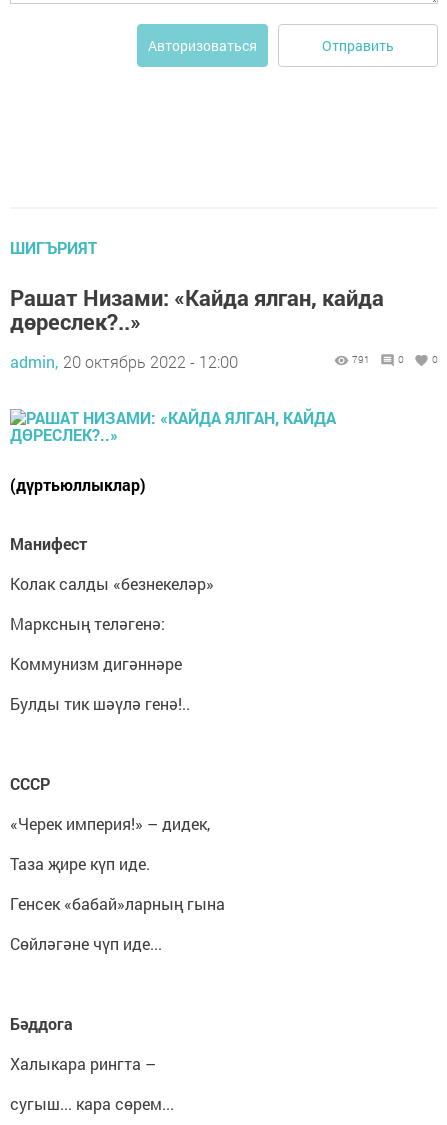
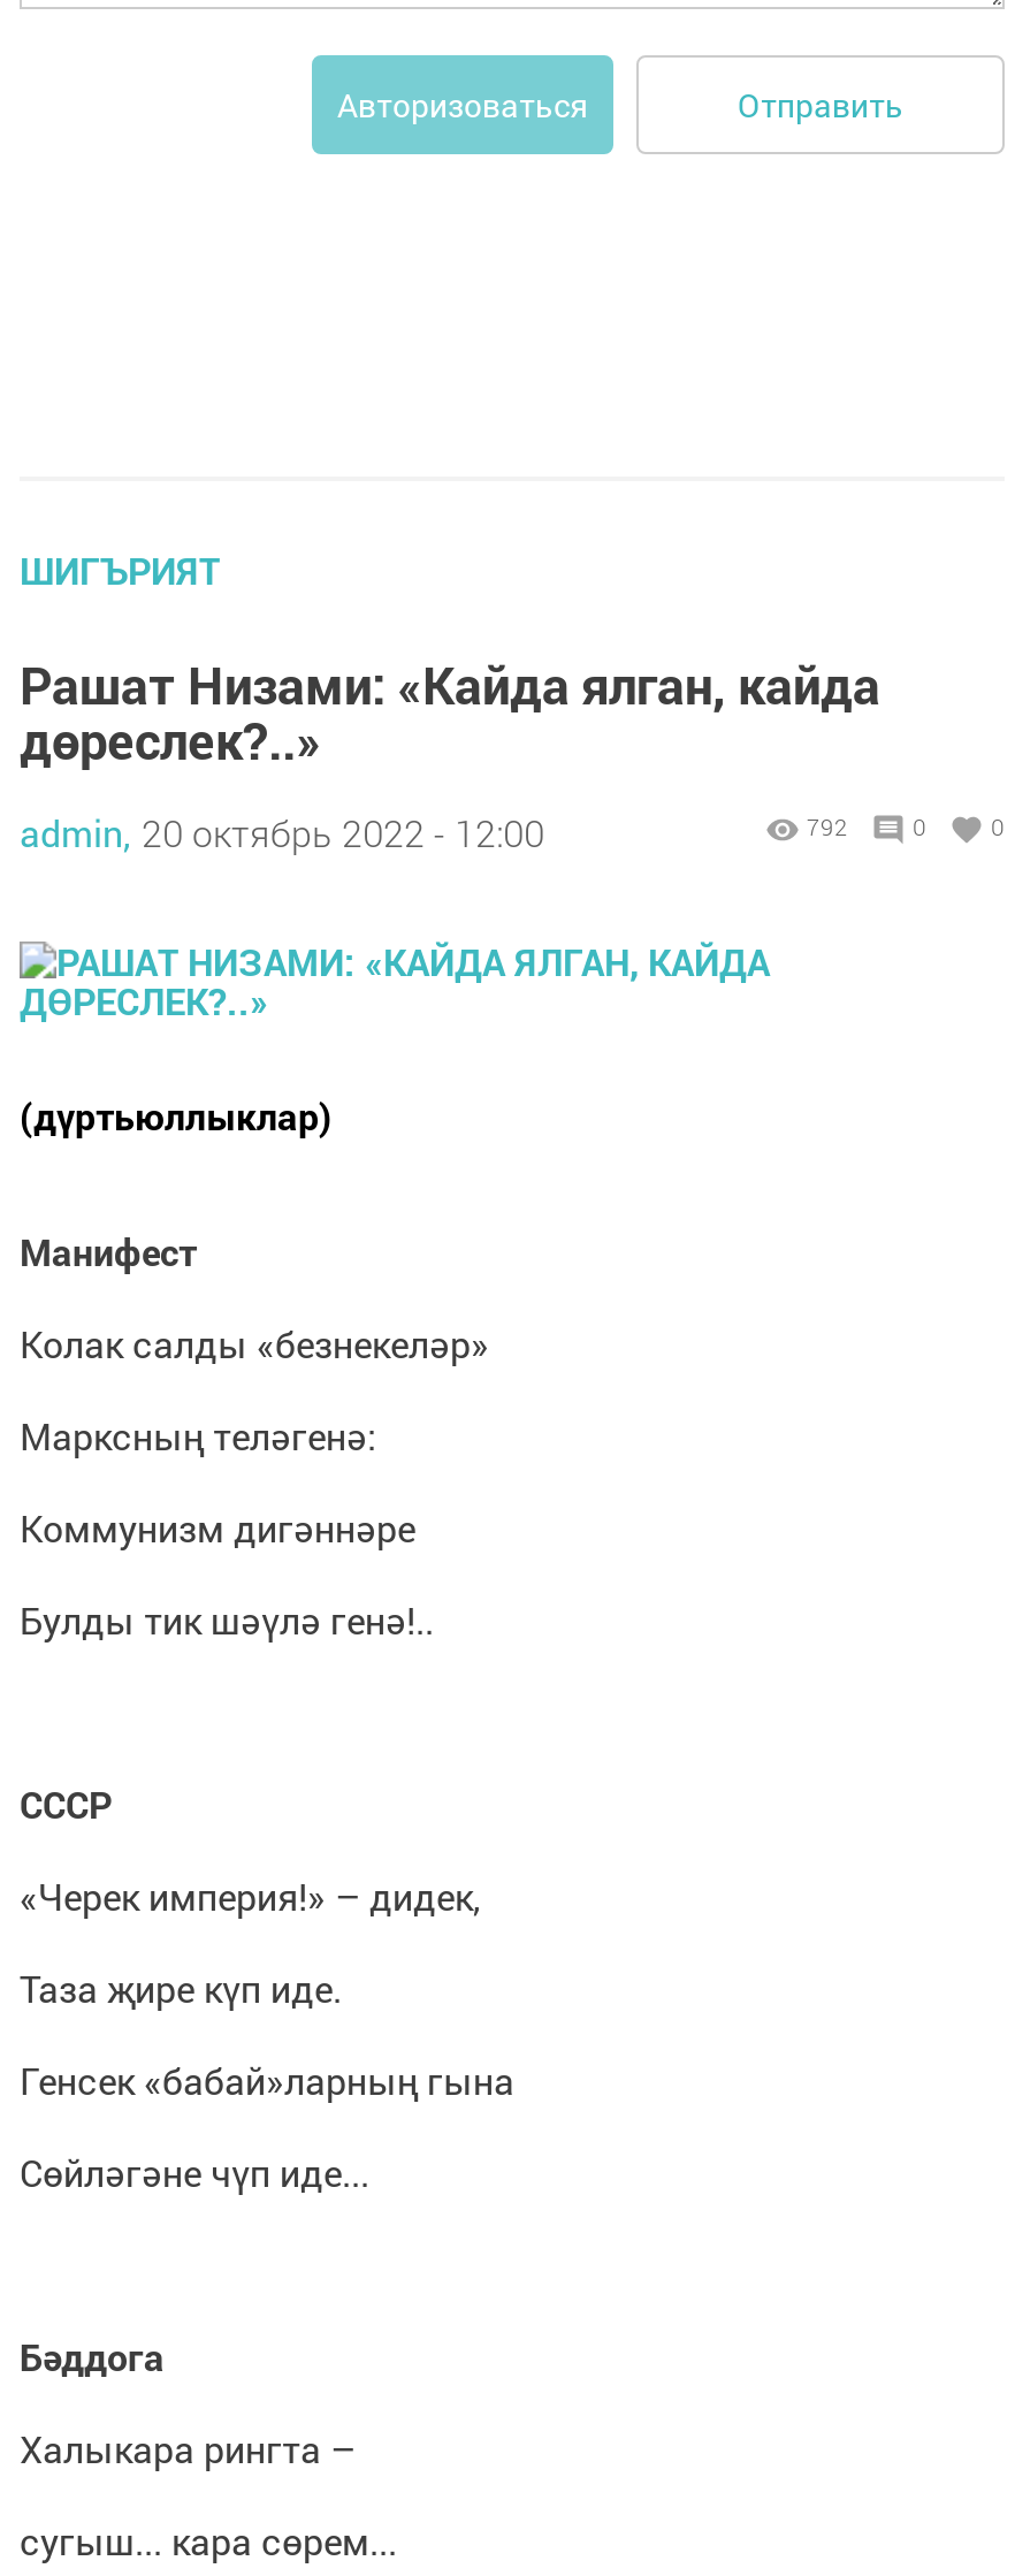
- 791
+ 792
